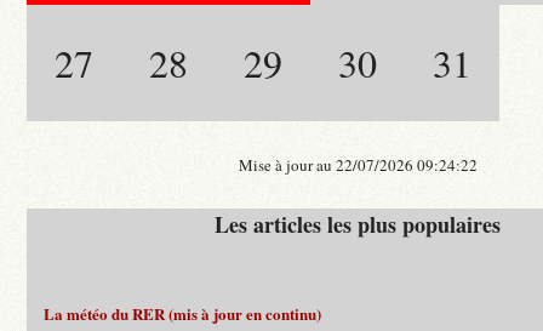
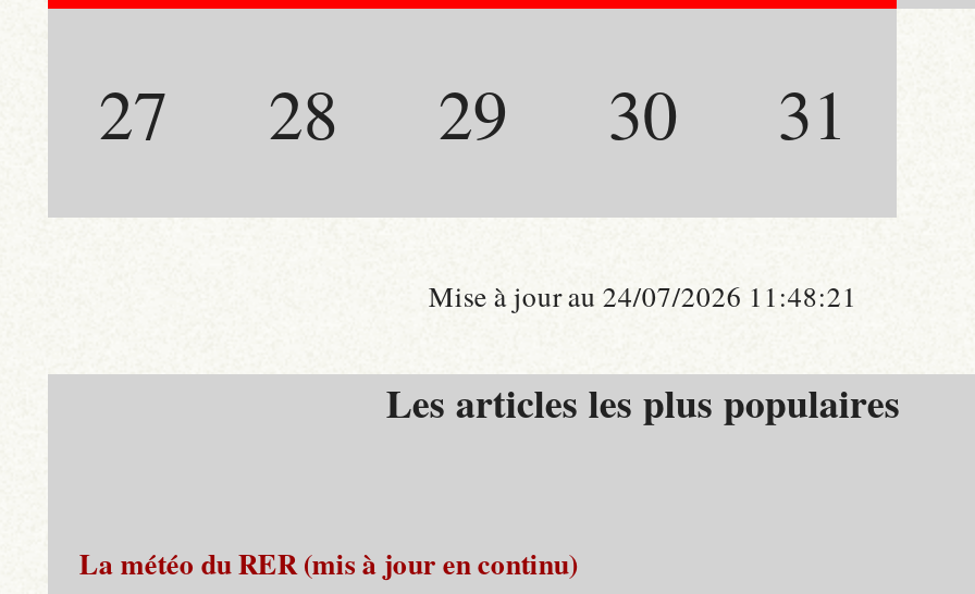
- Mise à jour au 22/07/2026 09:24:22
+ Mise à jour au 24/07/2026 11:48:21
